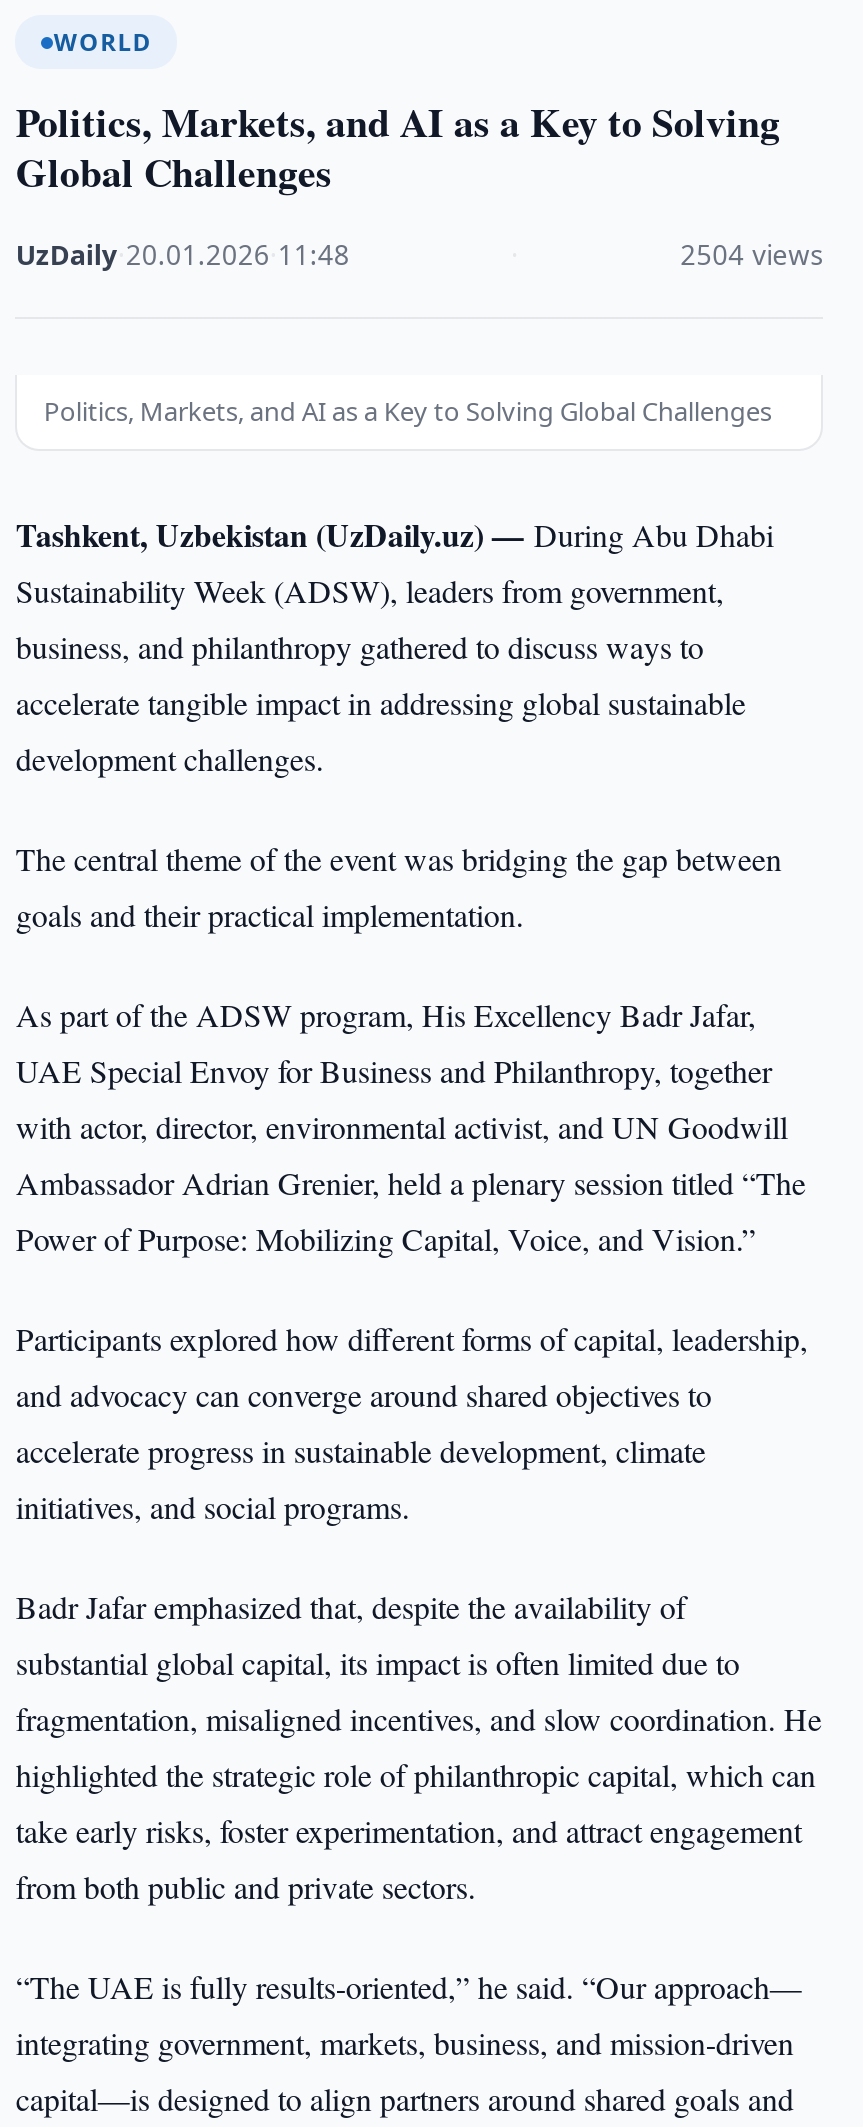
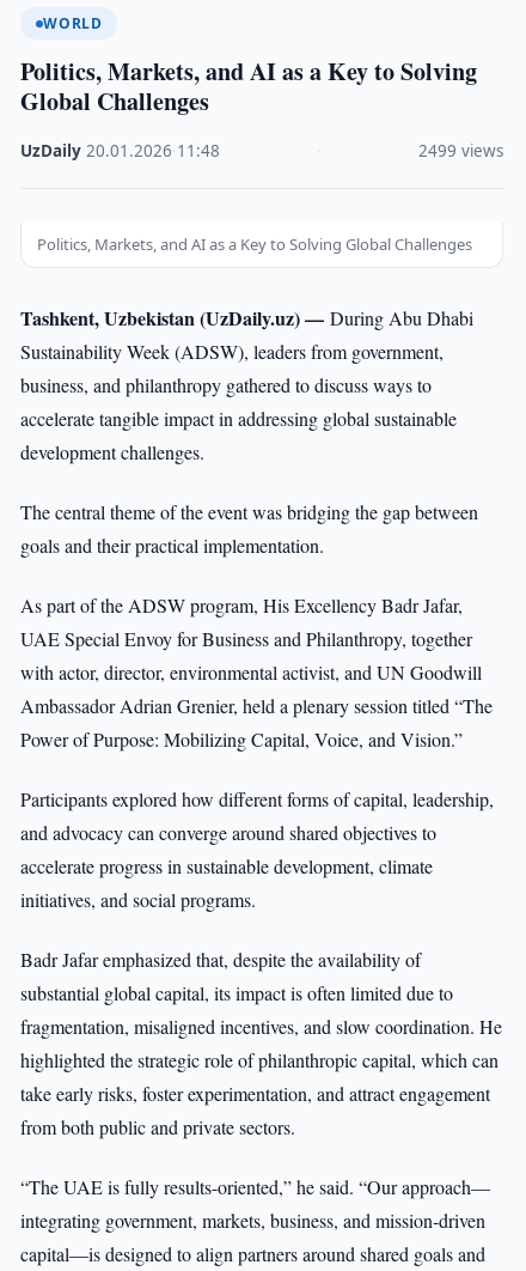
- 2504 views
+ 2499 views
